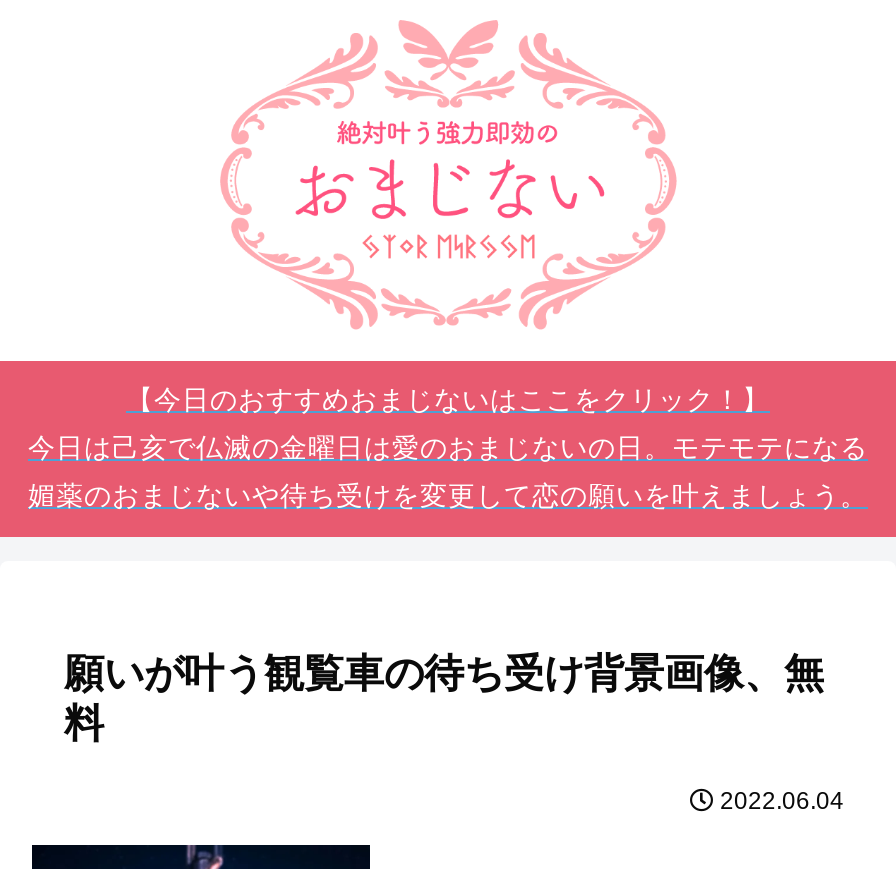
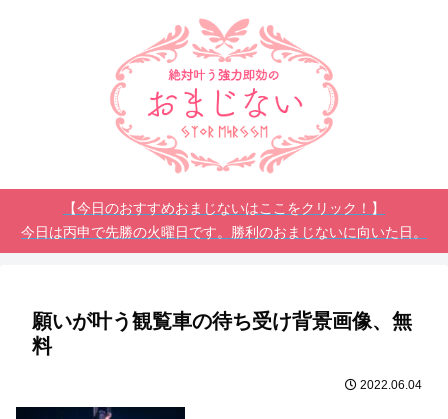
- 今日は己亥で仏滅の金曜日は愛のおまじないの日。モテモテになる
- 媚薬のおまじないや待ち受けを変更して恋の願いを叶えましょう。
+ 今日は丙申で先勝の火曜日です。勝利のおまじないに向いた日。
